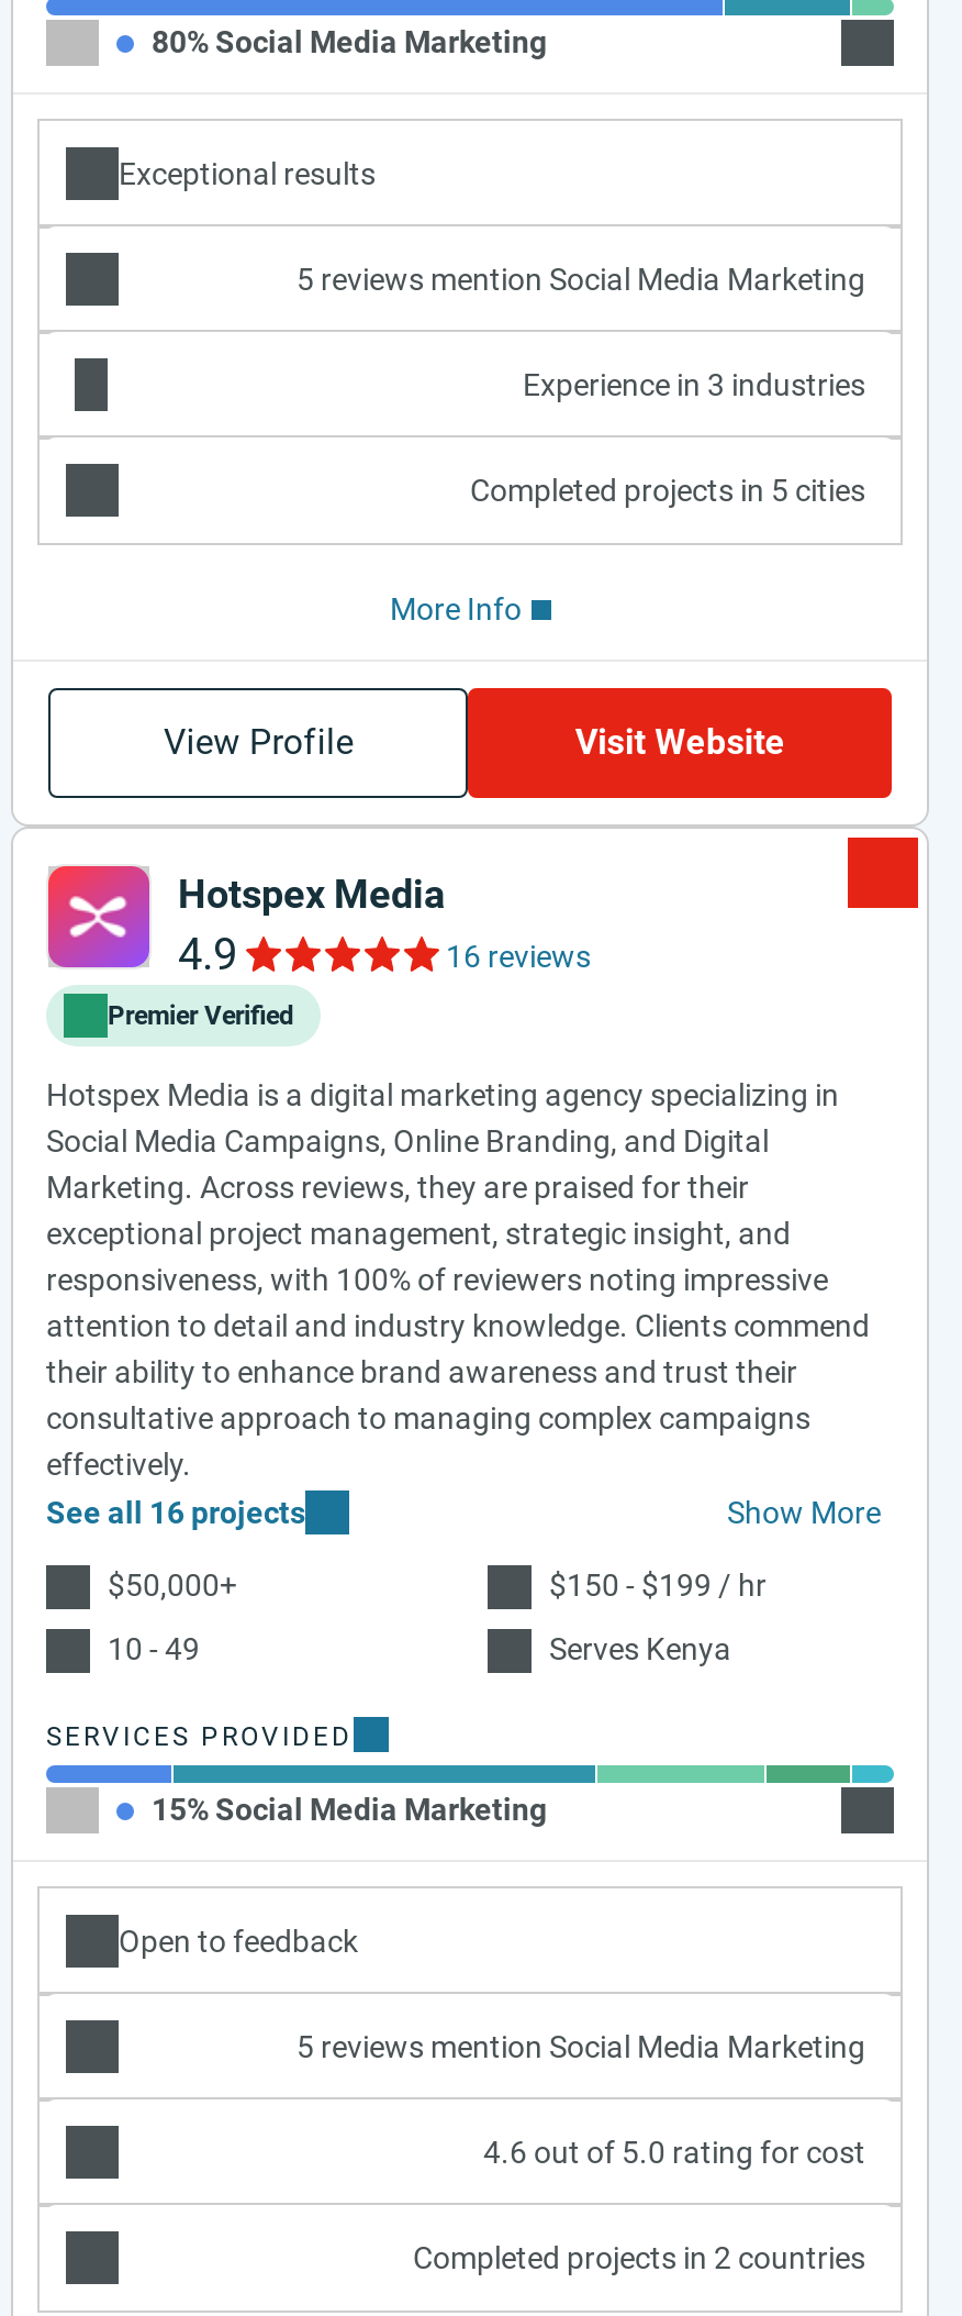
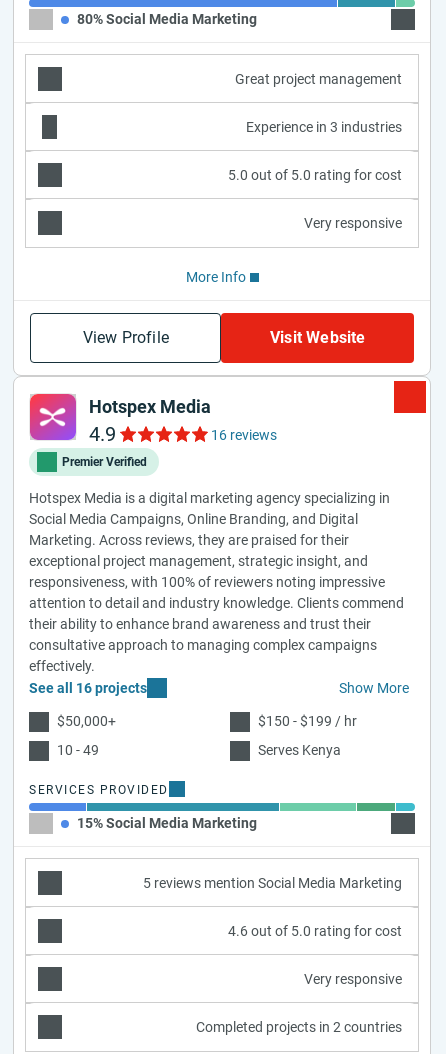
- Exceptional results
- 5 reviews mention Social Media Marketing
+ Great project management

moved up: Experience in 3 industries

- Completed projects in 5 cities
+ 5.0 out of 5.0 rating for cost
+ Very responsive

- Open to feedback

moved up: 5 reviews mention Social Media Marketing | 4.6 out of 5.0 rating for cost

+ Very responsive
